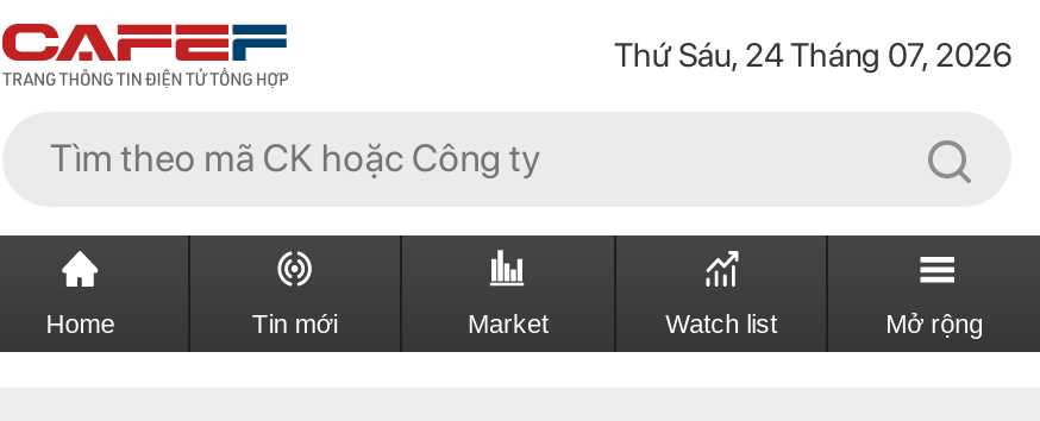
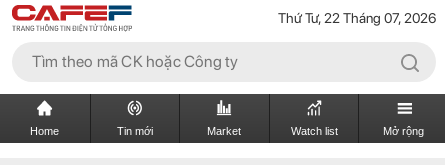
- Thứ Sáu, 24 Tháng 07, 2026
+ Thứ Tư, 22 Tháng 07, 2026
